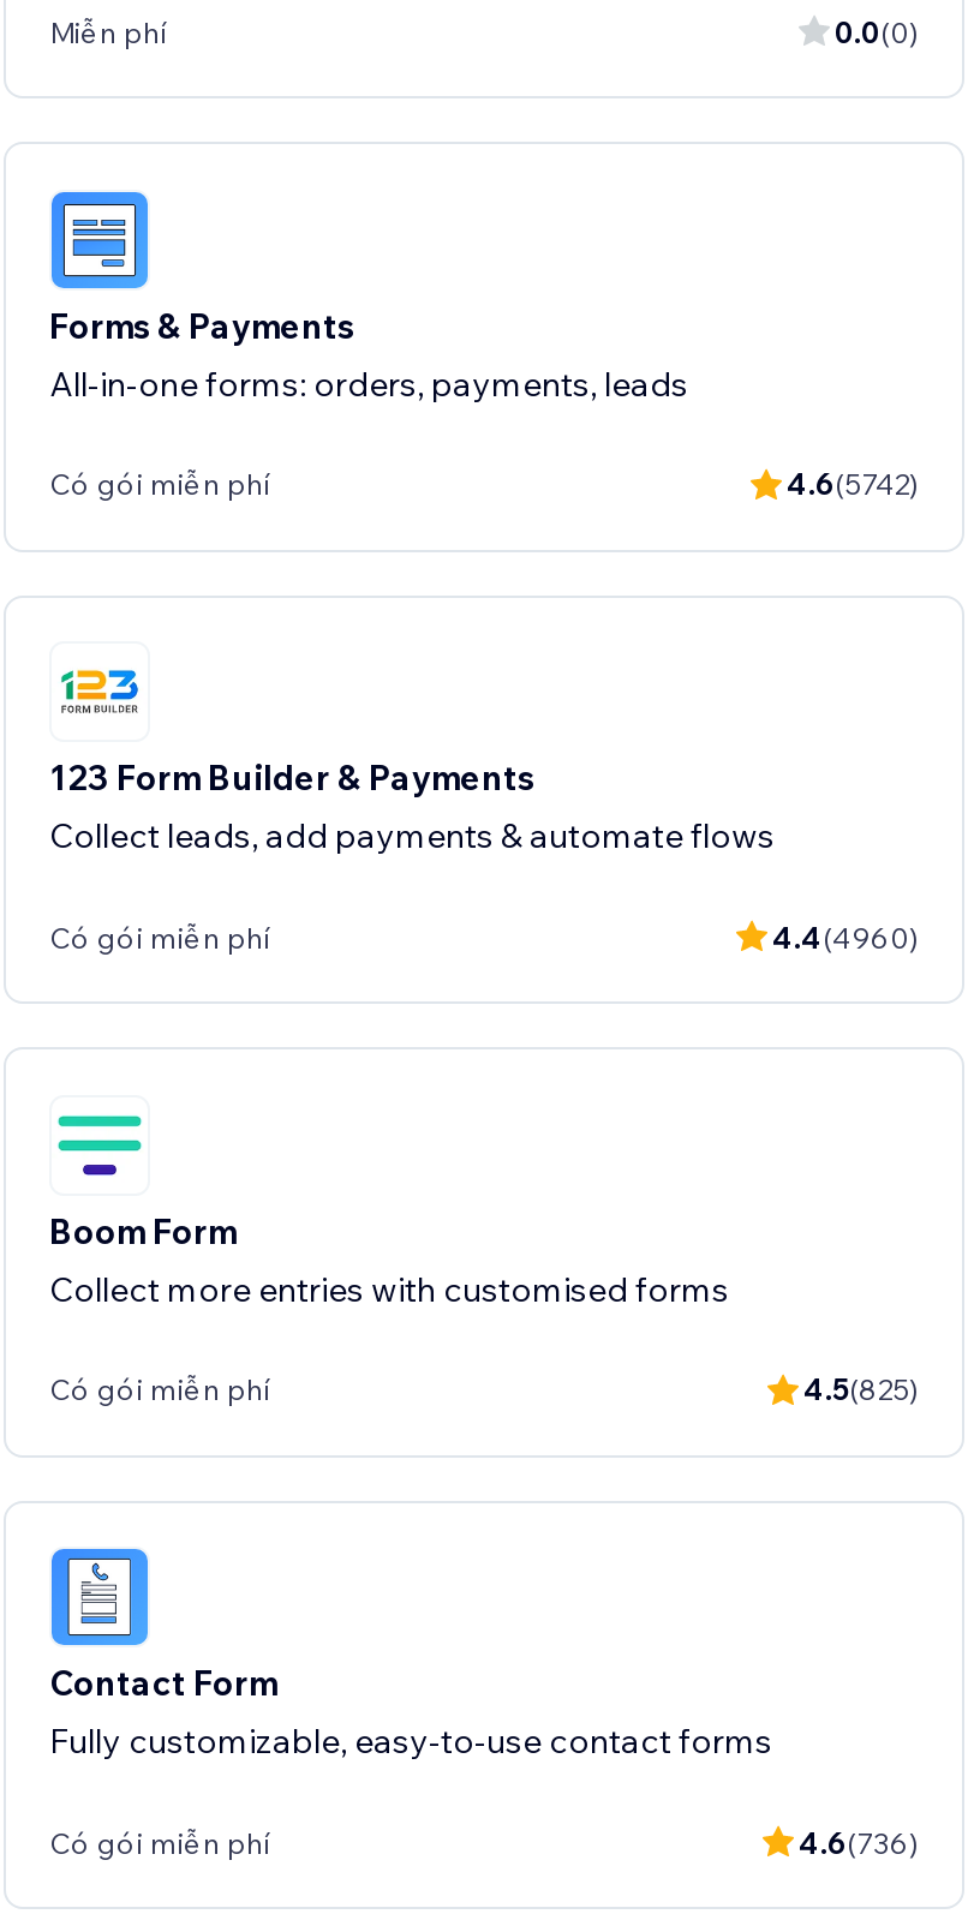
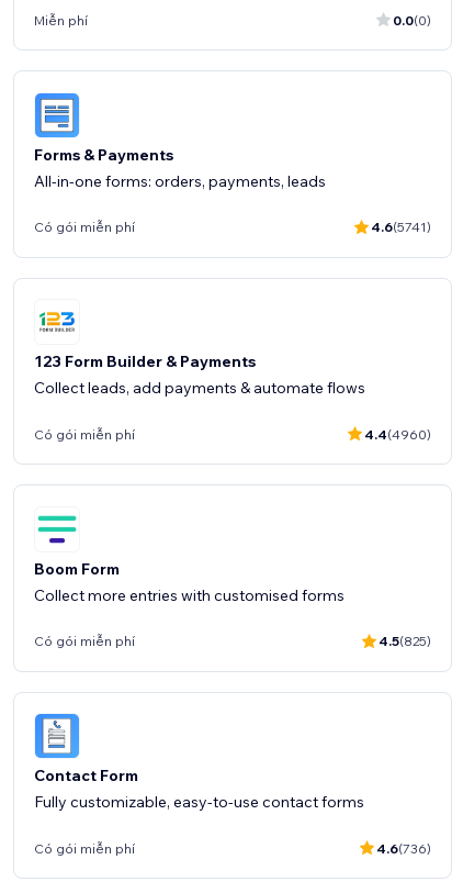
- 4.6(5742)
+ 4.6(5741)
